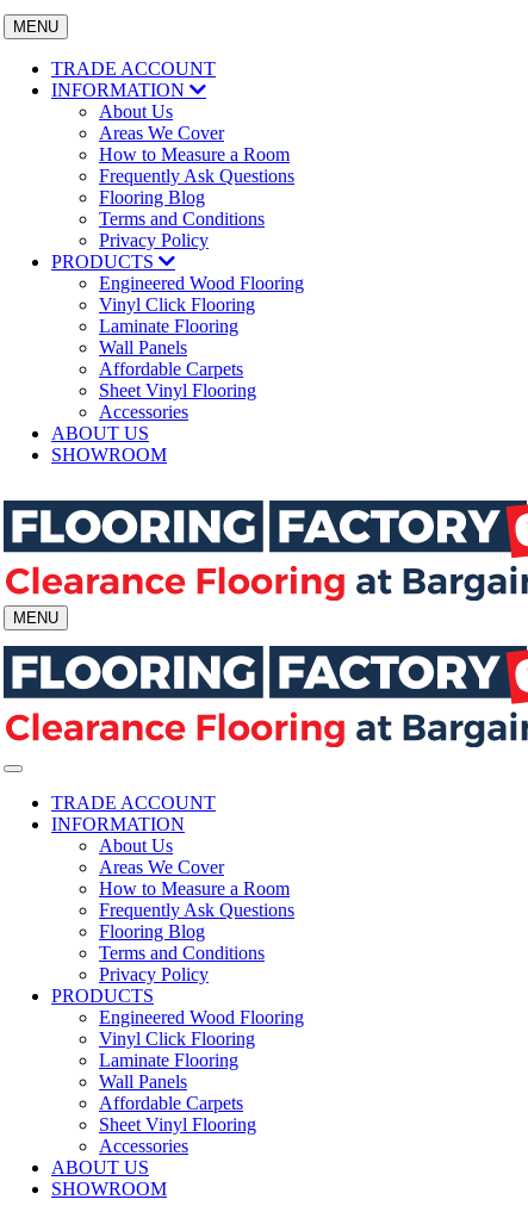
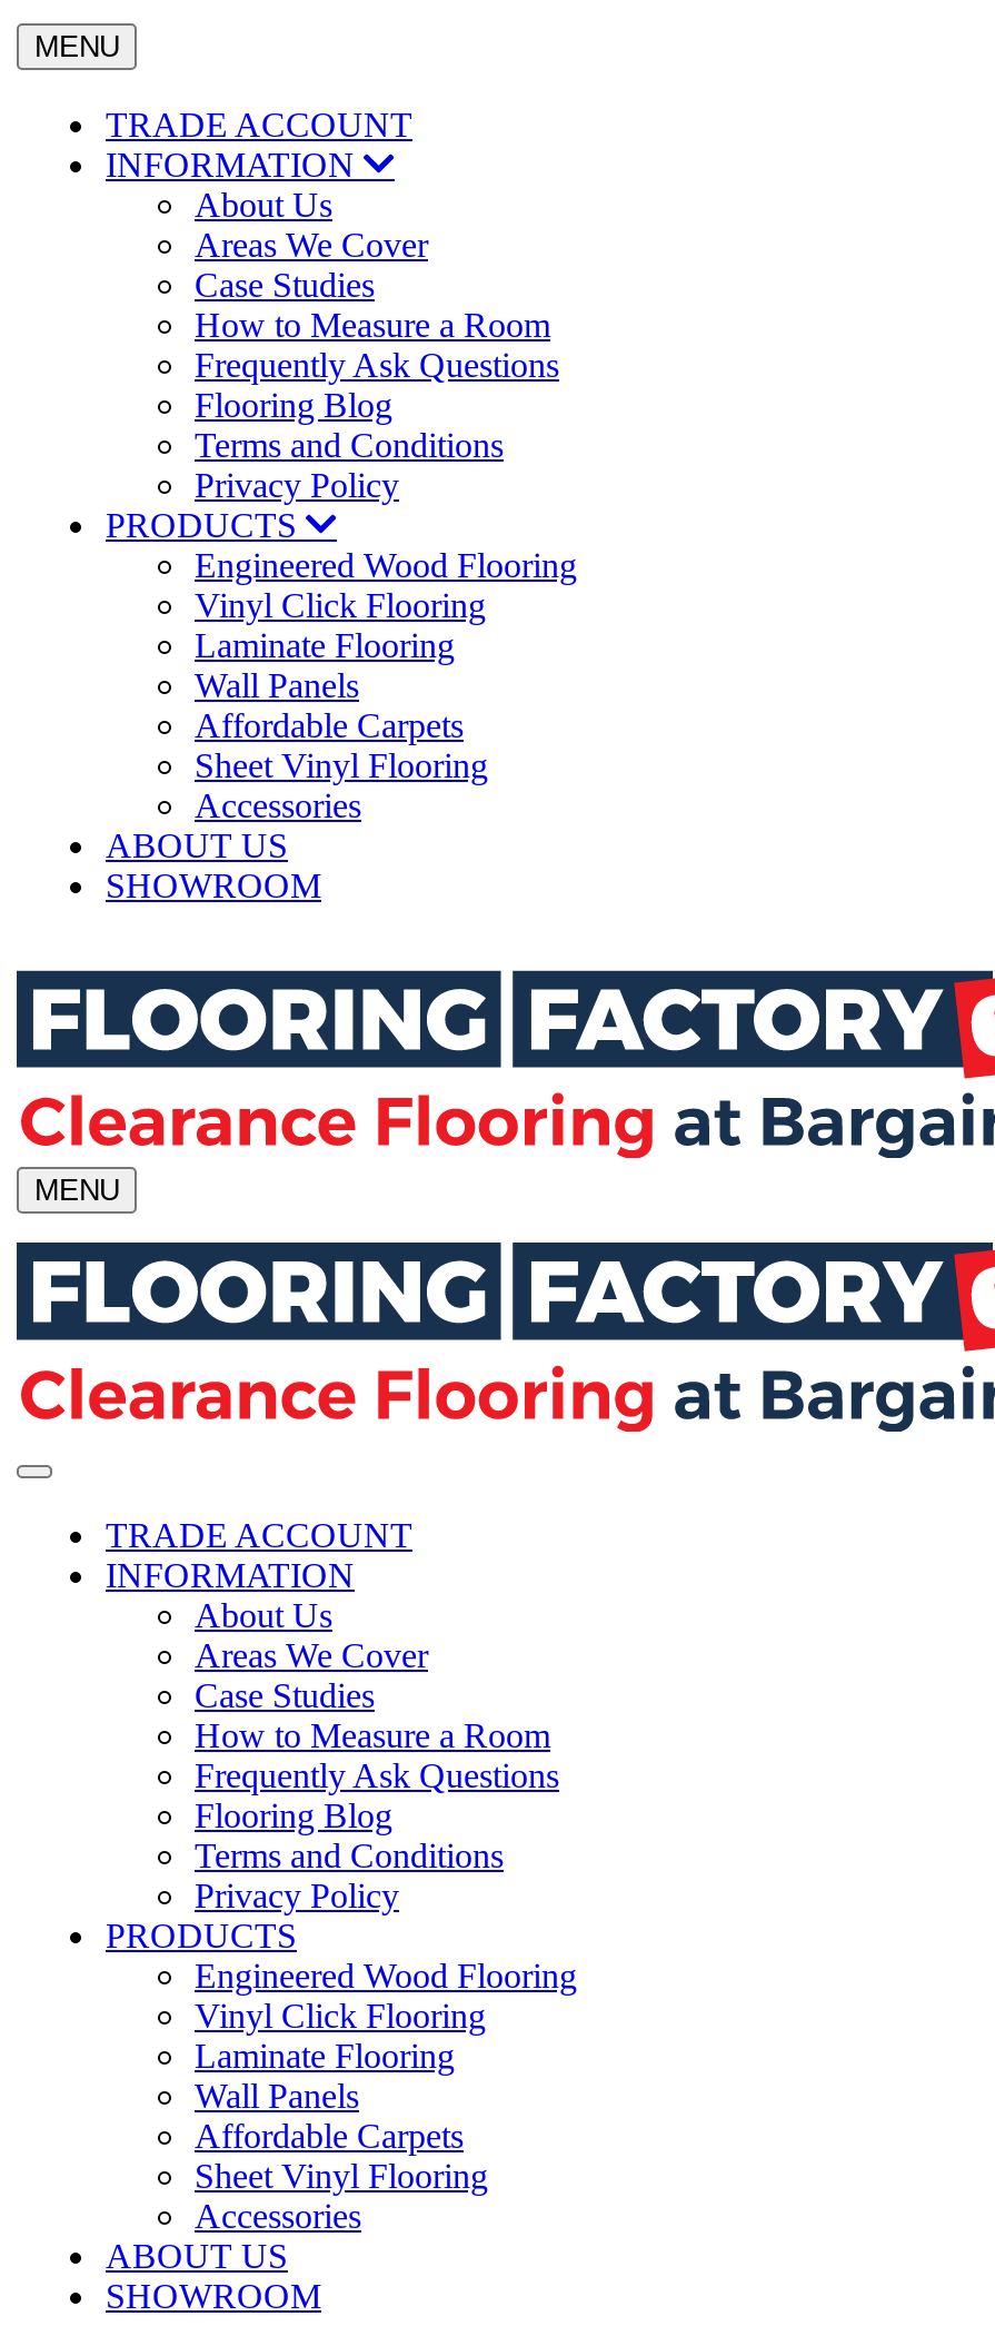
+ Case Studies

+ Case Studies
